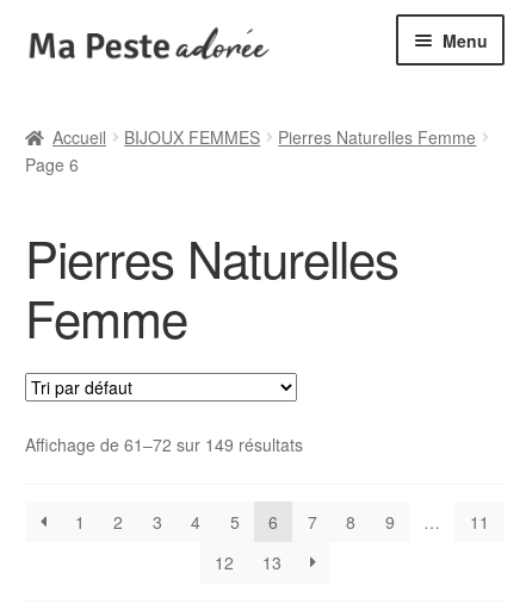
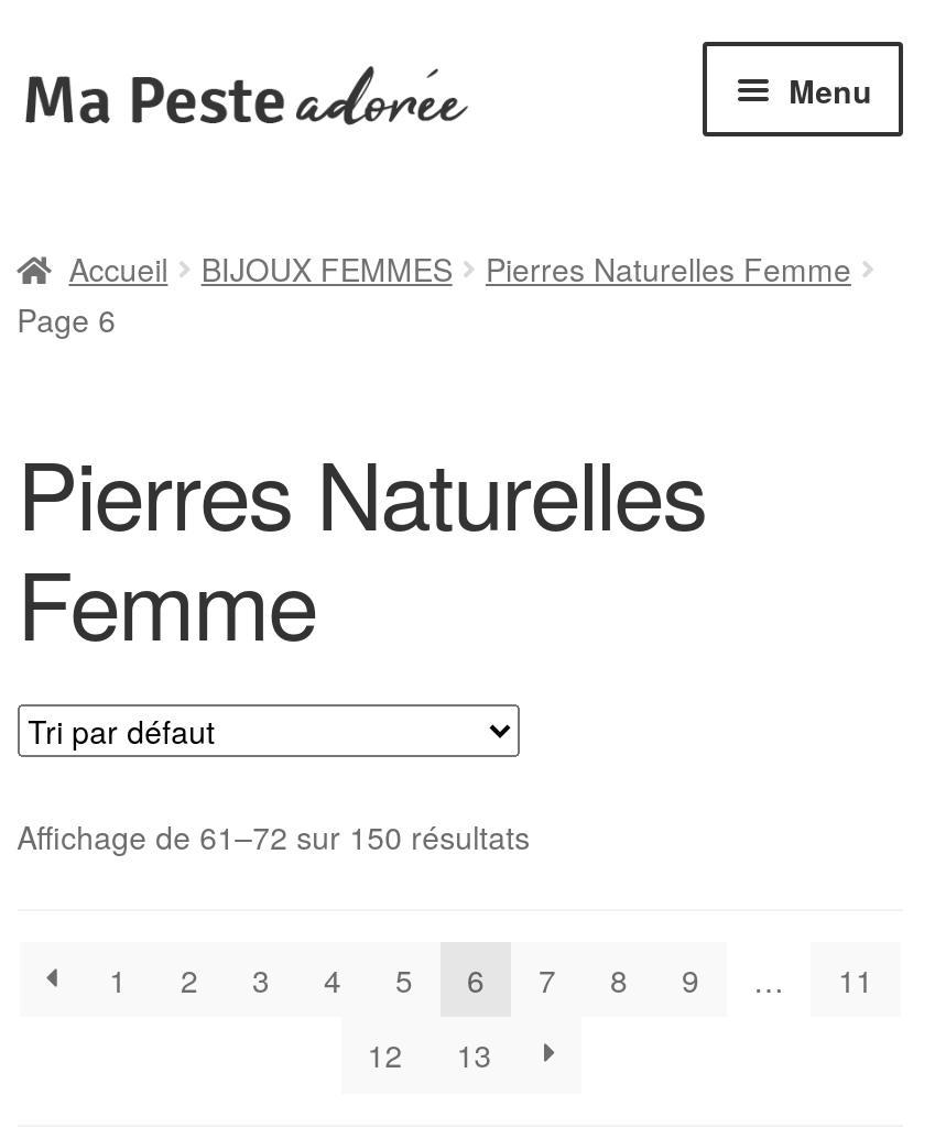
- Affichage de 61–72 sur 149 résultats
+ Affichage de 61–72 sur 150 résultats
